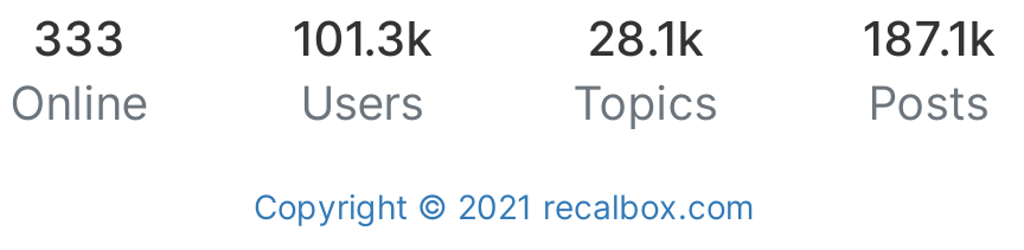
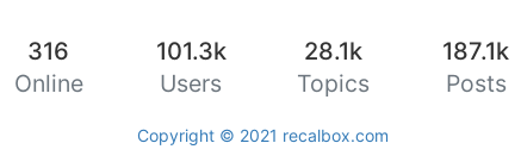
- 333
+ 316
